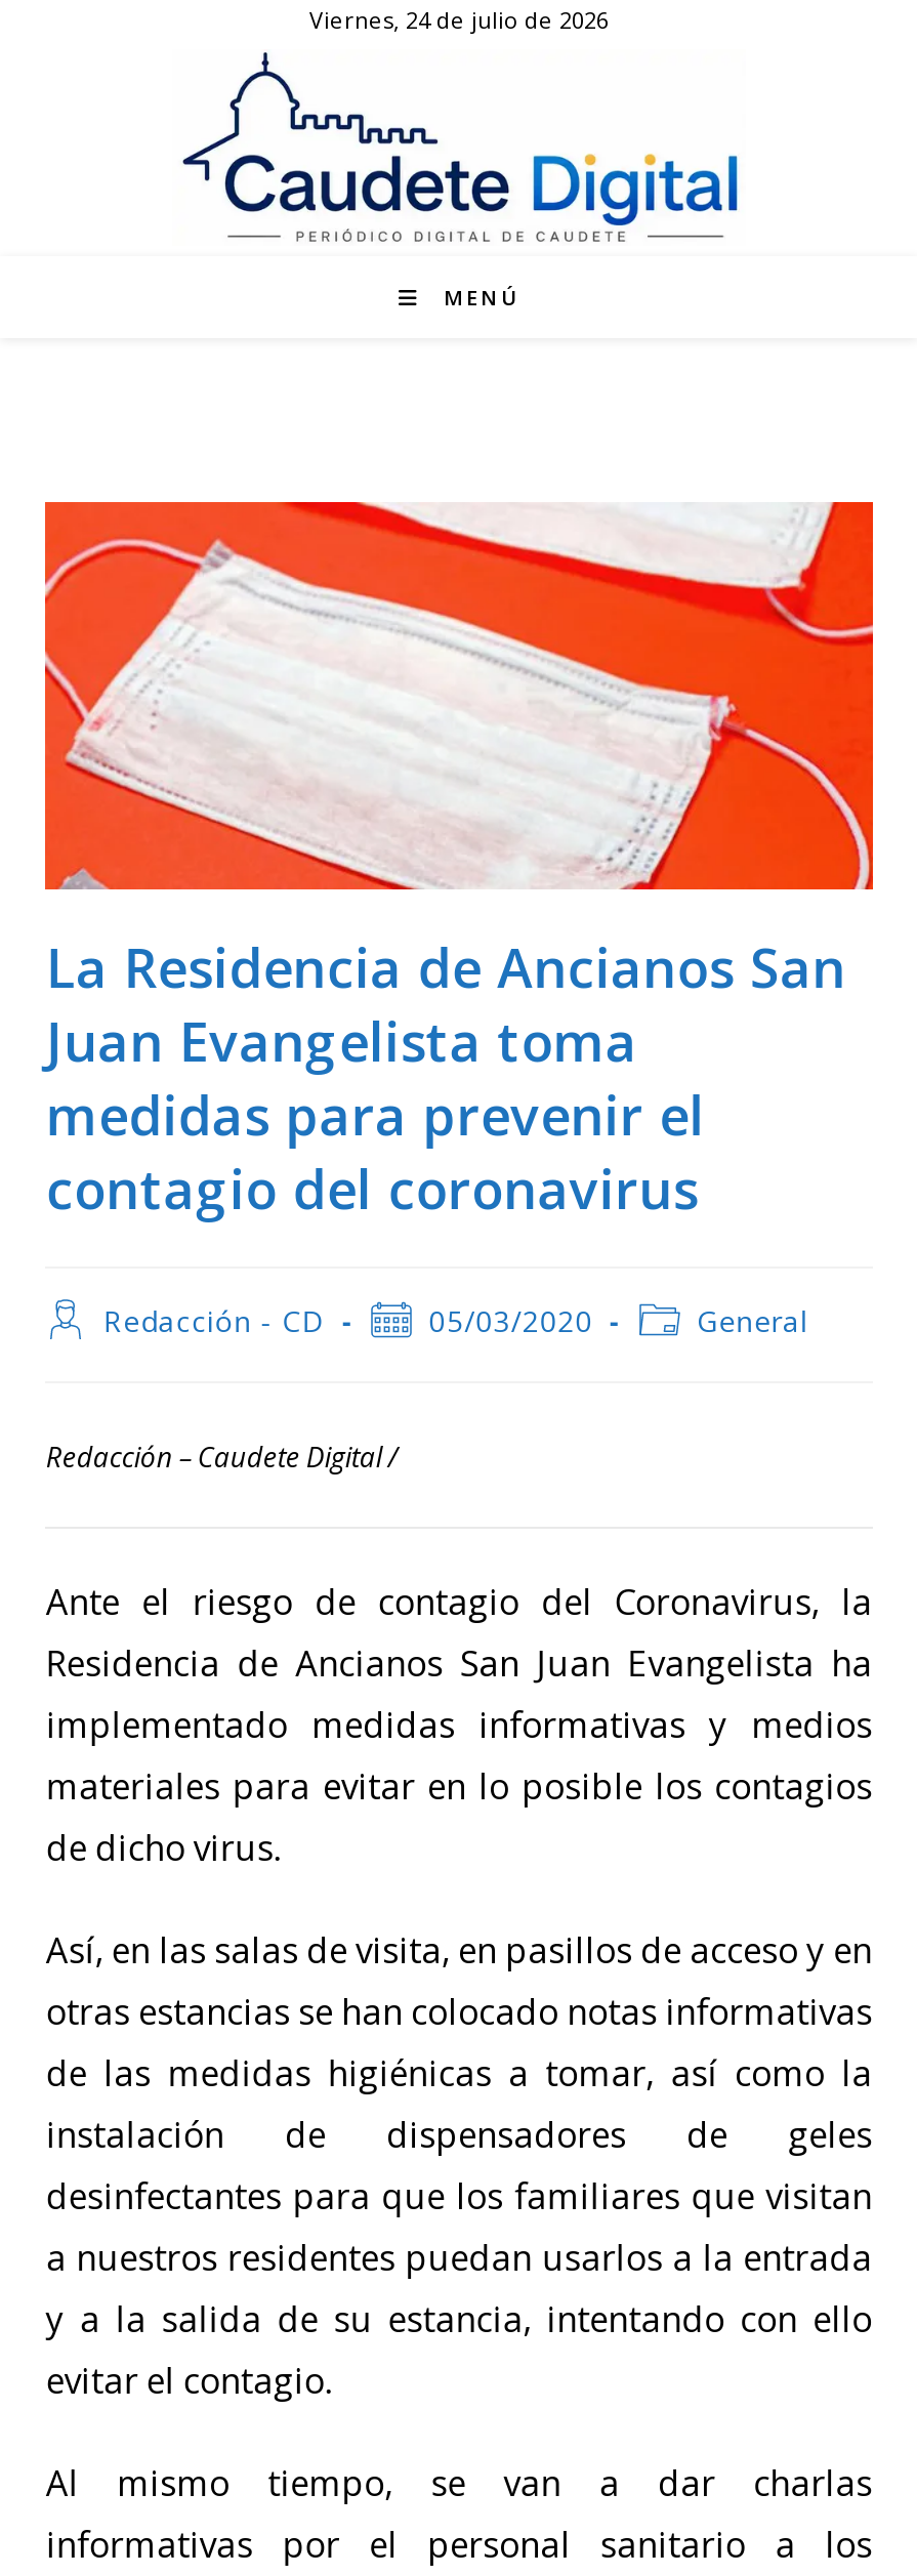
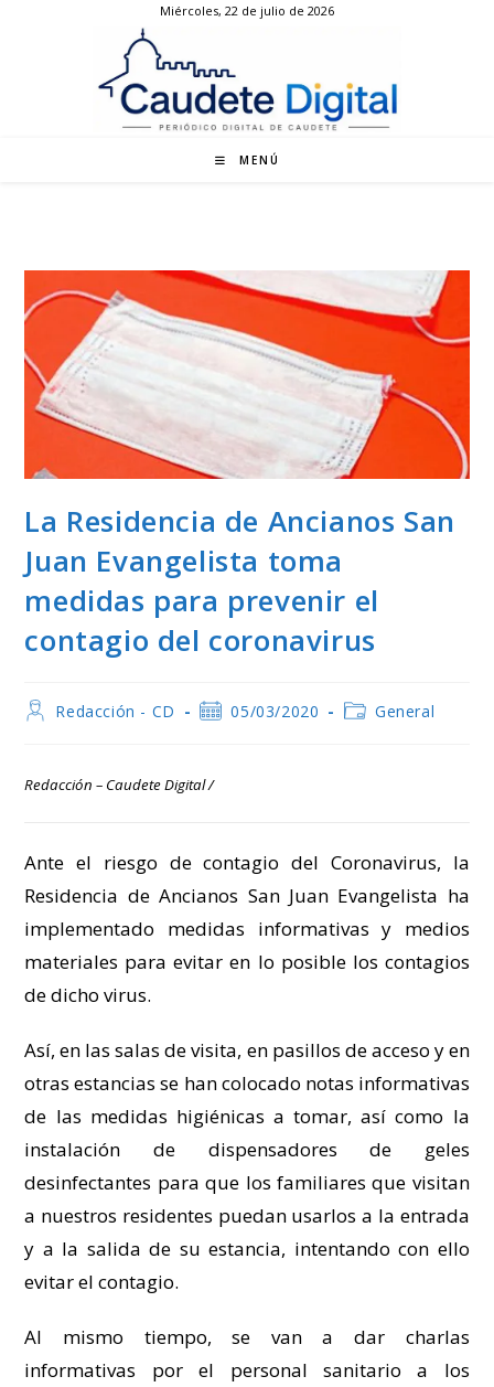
- Viernes, 24 de julio de 2026
+ Miércoles, 22 de julio de 2026
